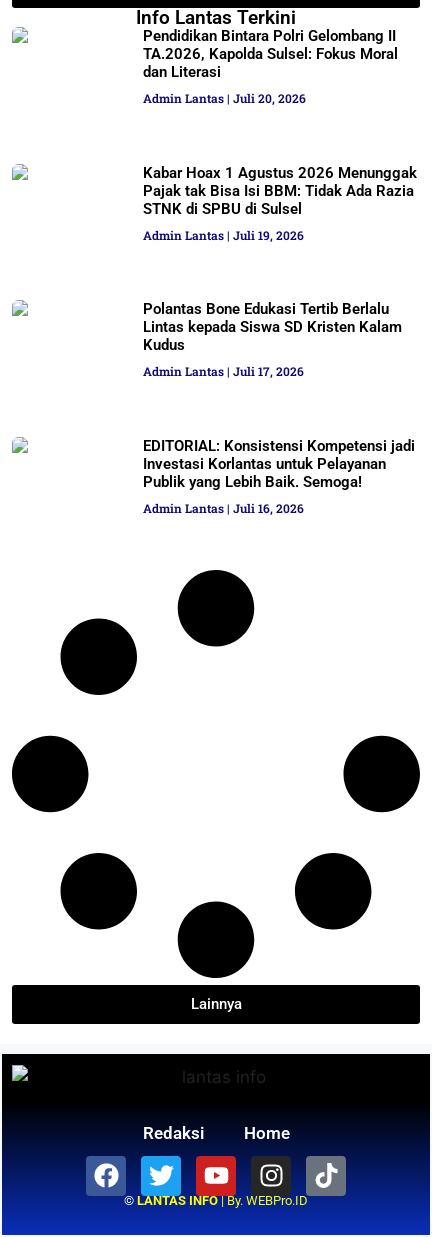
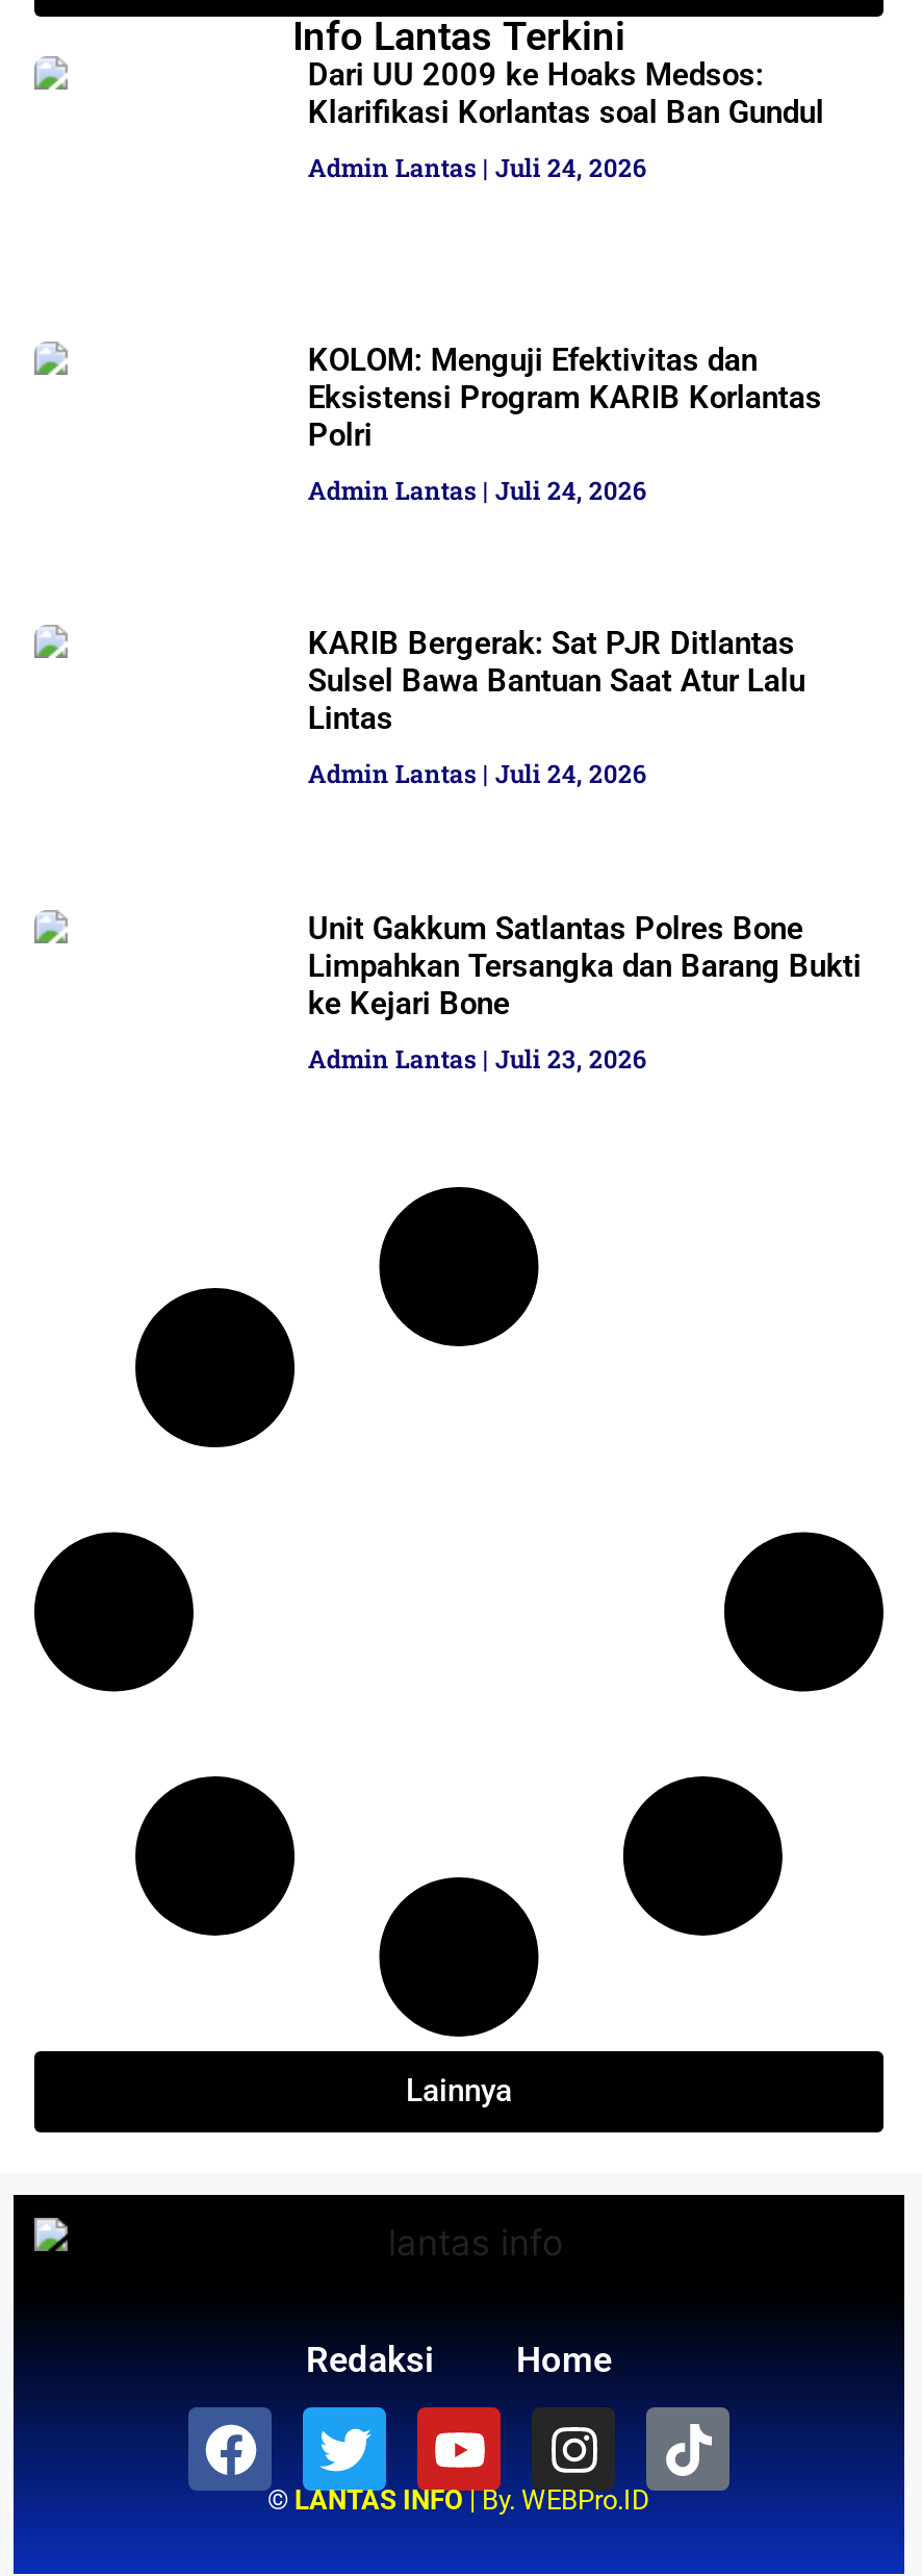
- Pendidikan Bintara Polri Gelombang II
- TA.2026, Kapolda Sulsel: Fokus Moral
- dan Literasi
+ Dari UU 2009 ke Hoaks Medsos:
+ Klarifikasi Korlantas soal Ban Gundul

- Admin Lantas Juli 20, 2026
+ Admin Lantas Juli 24, 2026

- Kabar Hoax 1 Agustus 2026 Menunggak
- Pajak tak Bisa Isi BBM: Tidak Ada Razia
- STNK di SPBU di Sulsel
+ KOLOM: Menguji Efektivitas dan
+ Eksistensi Program KARIB Korlantas
+ Polri

- Admin Lantas Juli 19, 2026
+ Admin Lantas Juli 24, 2026

- Polantas Bone Edukasi Tertib Berlalu
- Lintas kepada Siswa SD Kristen Kalam
- Kudus
+ KARIB Bergerak: Sat PJR Ditlantas
+ Sulsel Bawa Bantuan Saat Atur Lalu
+ Lintas

- Admin Lantas Juli 17, 2026
+ Admin Lantas Juli 24, 2026

- EDITORIAL: Konsistensi Kompetensi jadi
- Investasi Korlantas untuk Pelayanan
- Publik yang Lebih Baik. Semoga!
+ Unit Gakkum Satlantas Polres Bone
+ Limpahkan Tersangka dan Barang Bukti
+ ke Kejari Bone

- Admin Lantas Juli 16, 2026
+ Admin Lantas Juli 23, 2026
